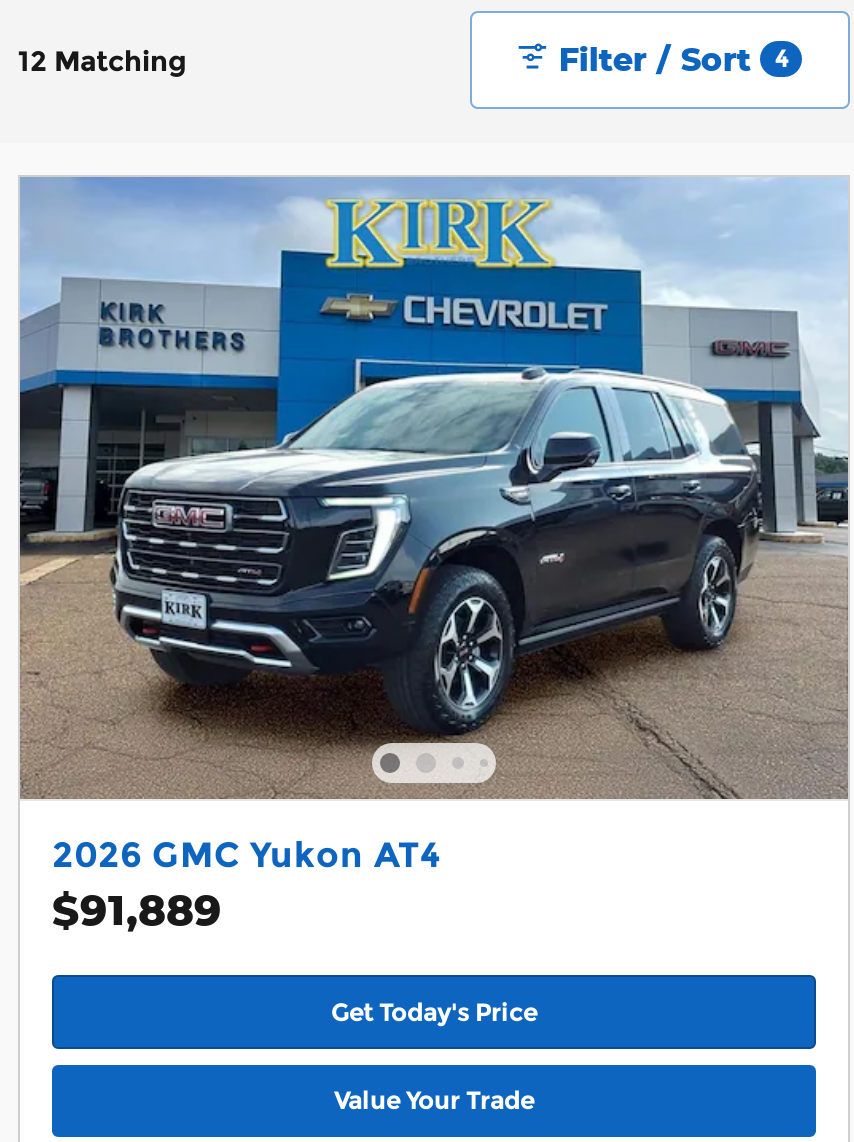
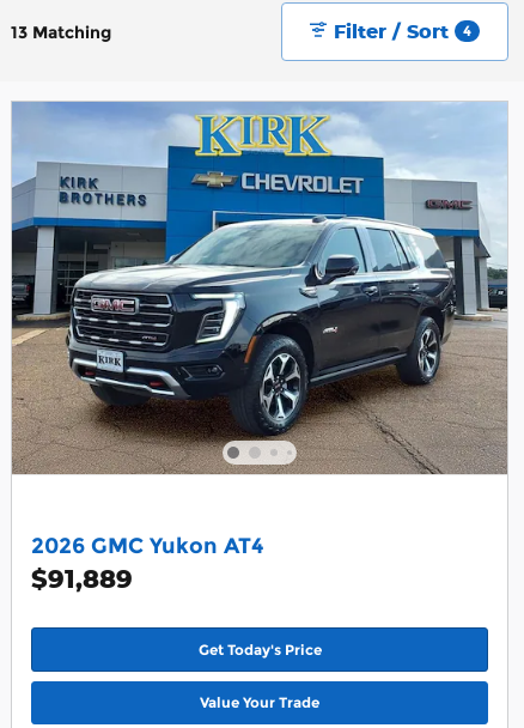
- 12 Matching
+ 13 Matching
